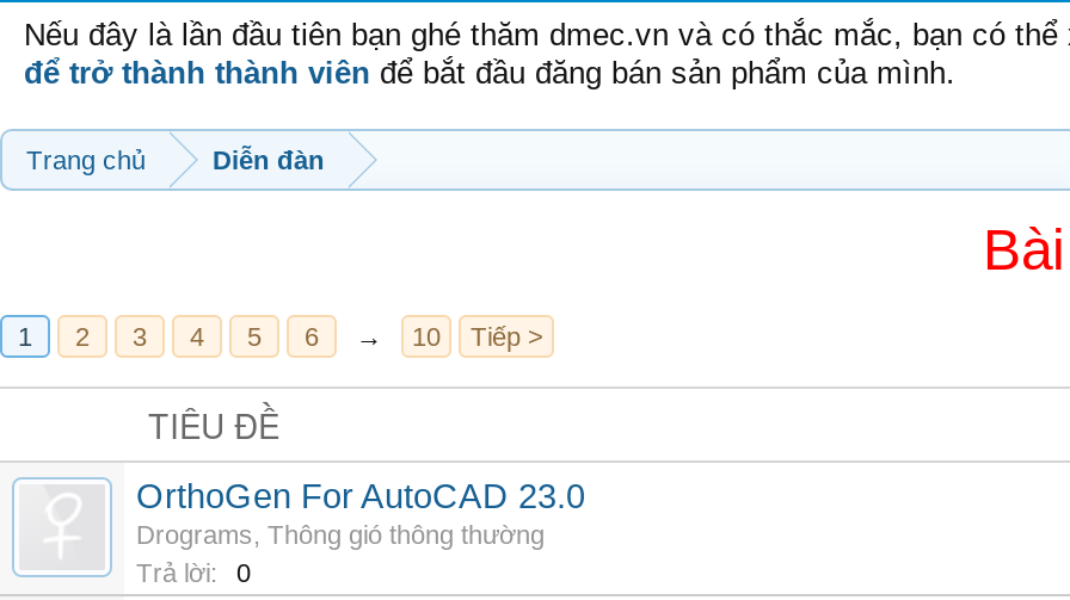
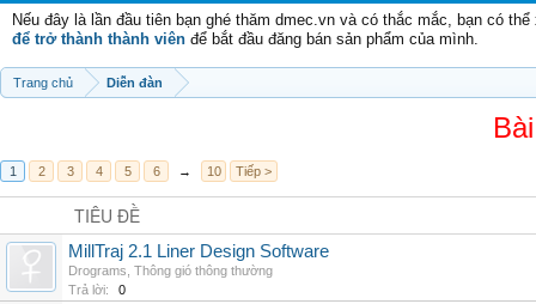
- OrthoGen For AutoCAD 23.0
+ MillTraj 2.1 Liner Design Software
